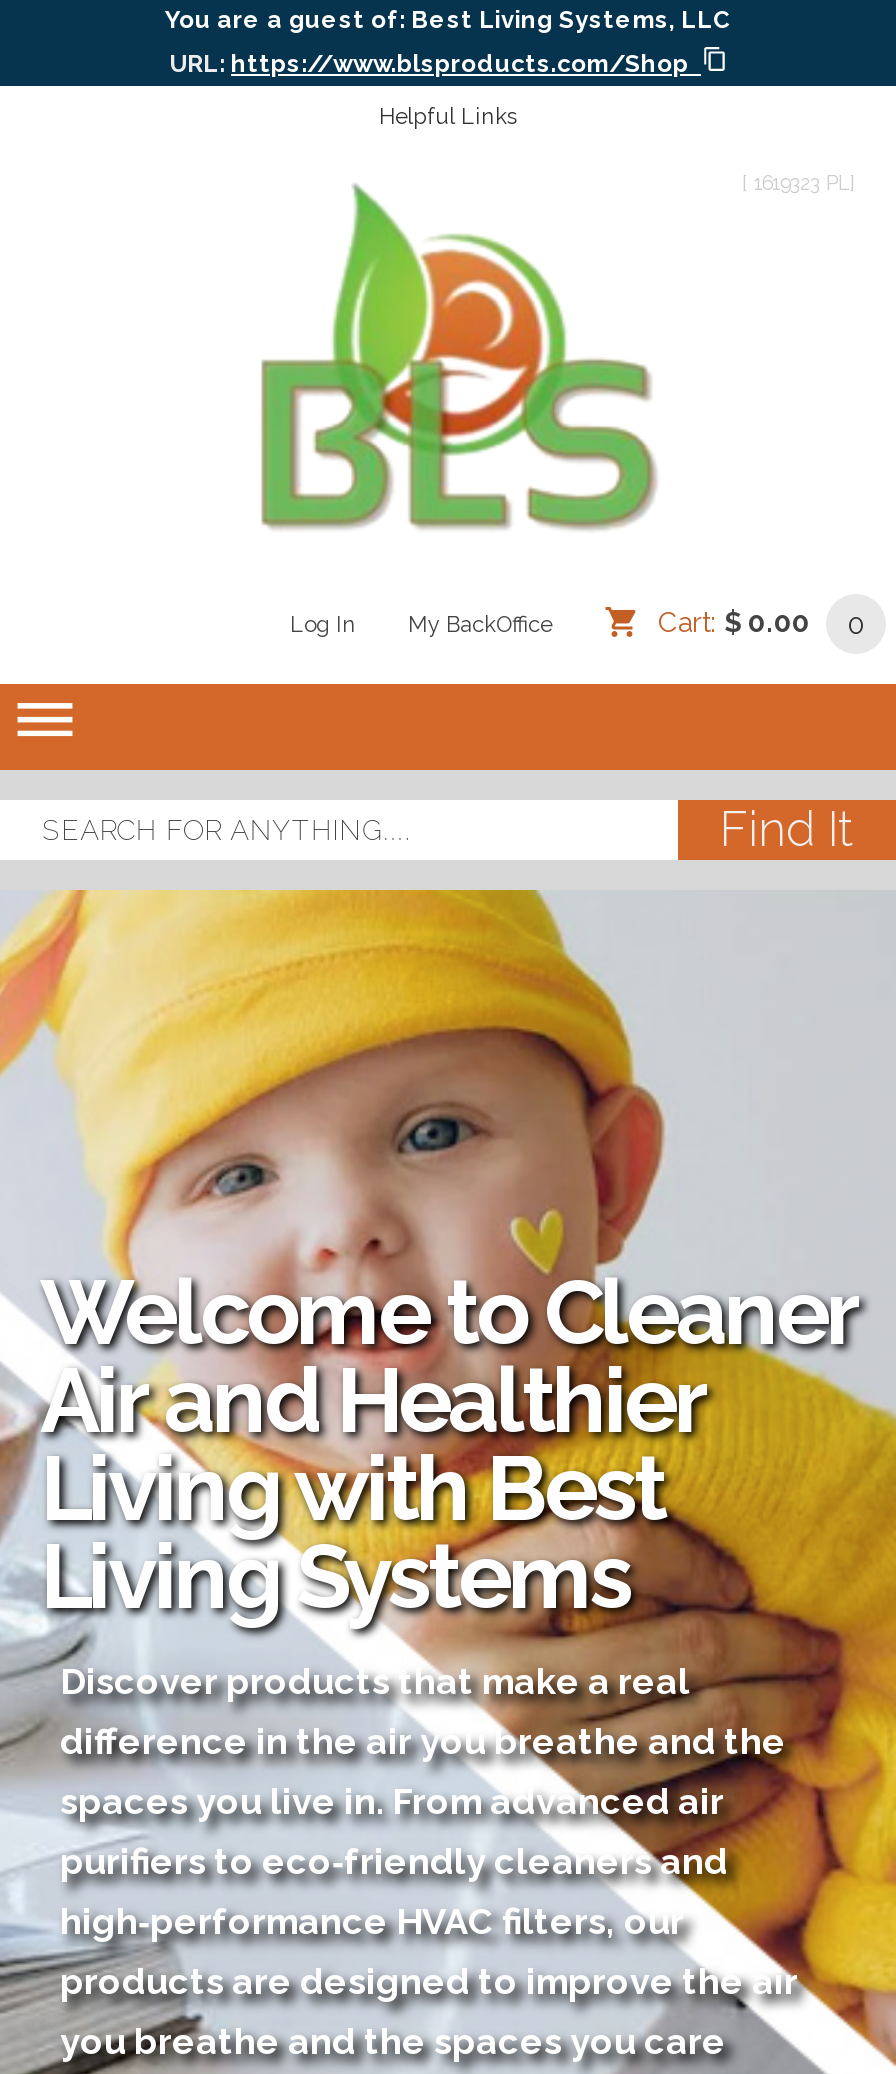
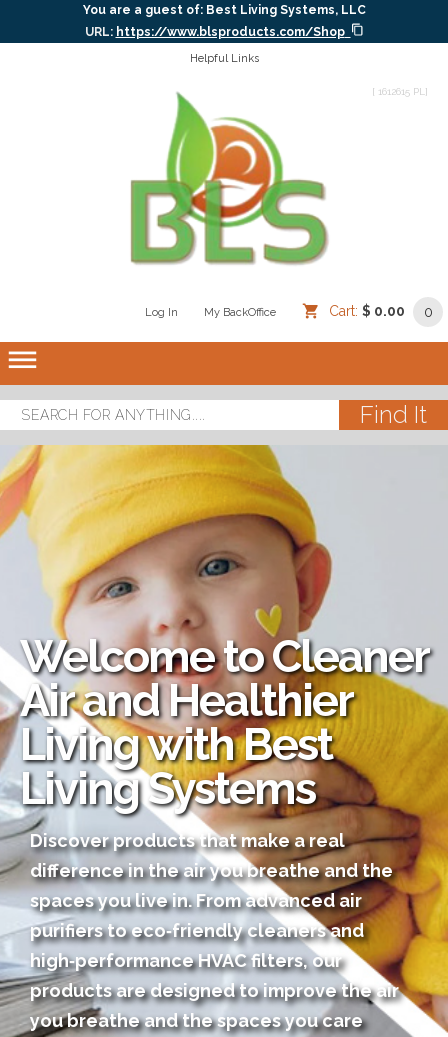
- [ 1619323 PL]
+ [ 1612615 PL]
